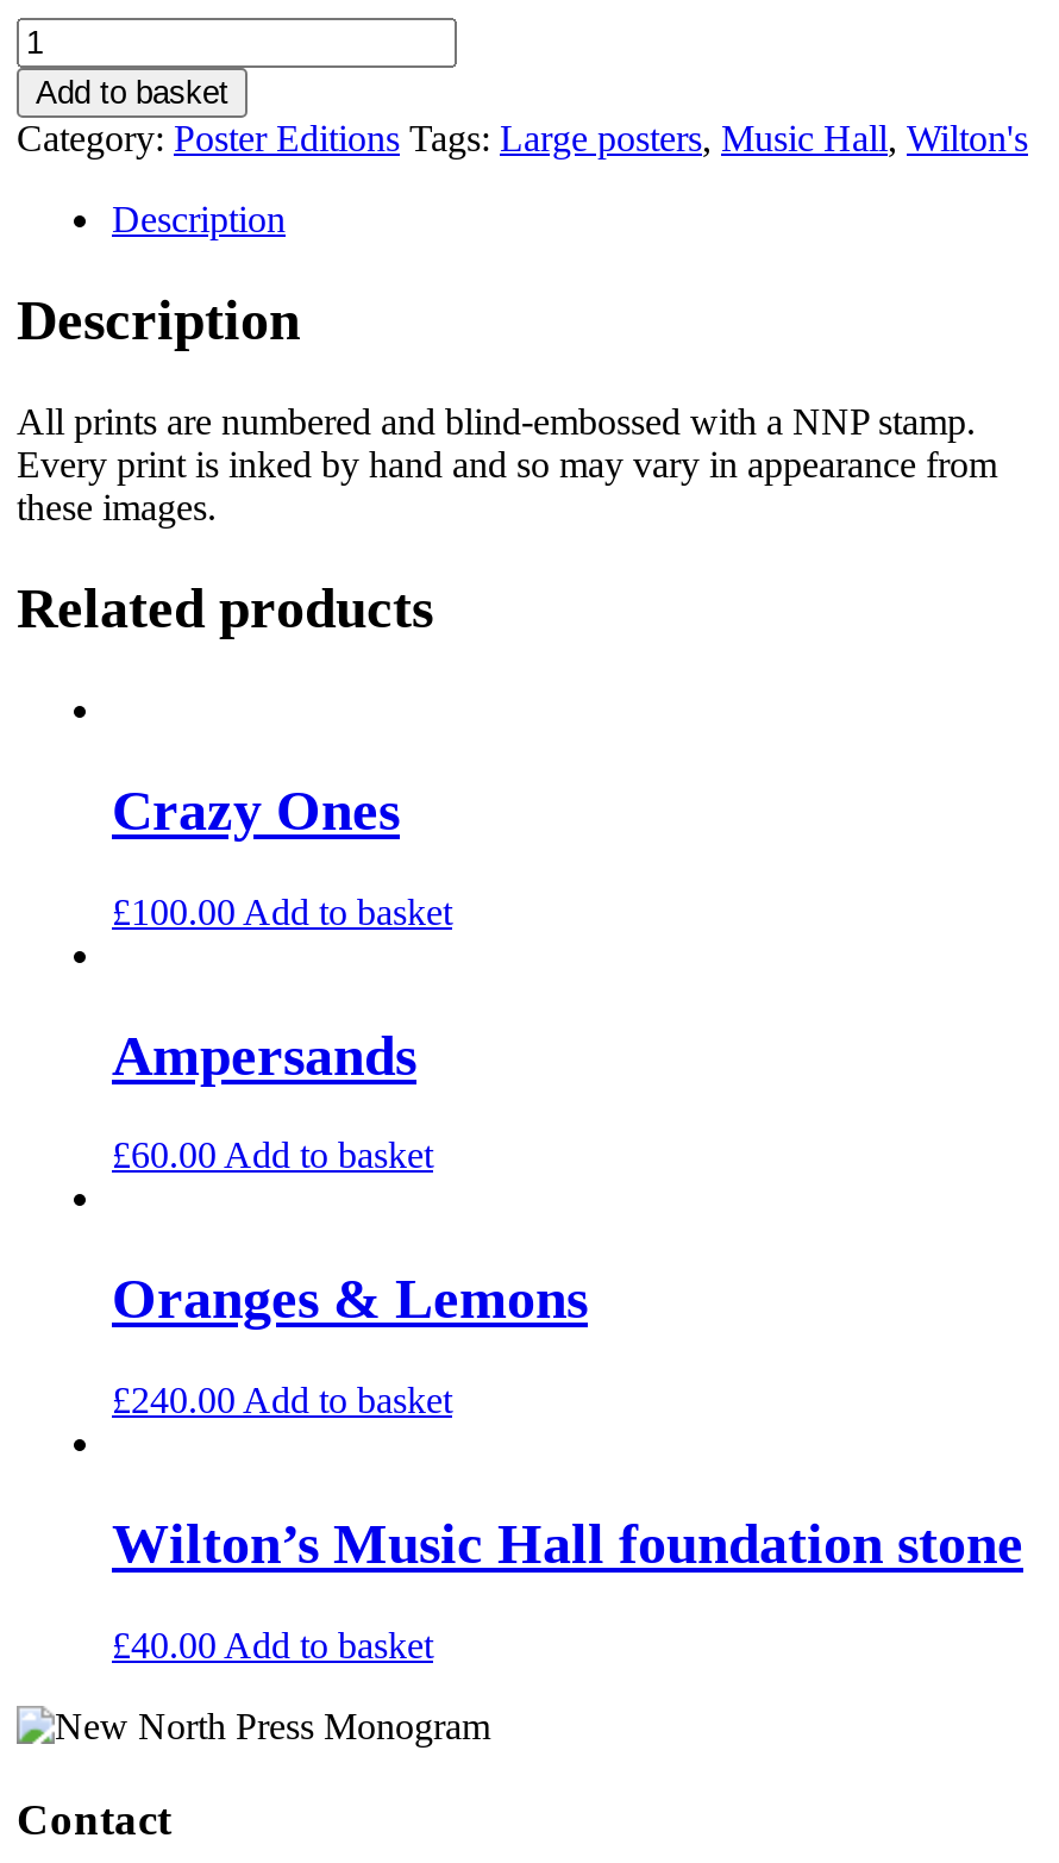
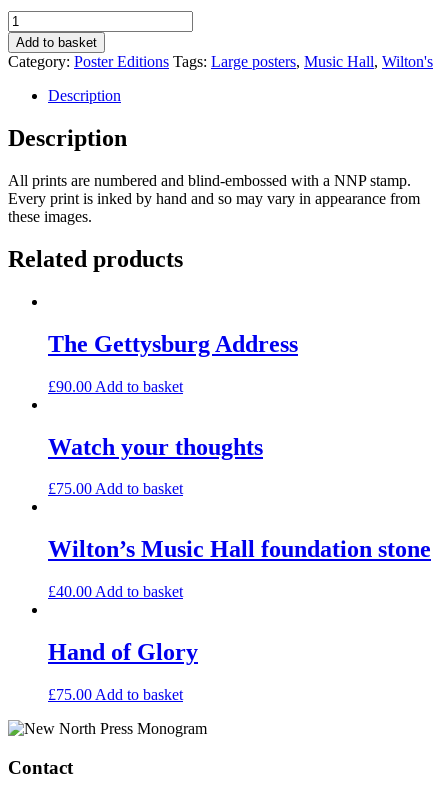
- Crazy Ones
- £100.00 Add to basket
- Ampersands
- £60.00 Add to basket
- Oranges & Lemons
- £240.00 Add to basket
+ The Gettysburg Address
+ £90.00 Add to basket
+ Watch your thoughts
+ £75.00 Add to basket

moved up: Wilton’s Music Hall foundation stone | £40.00 Add to basket

+ Hand of Glory
+ £75.00 Add to basket
